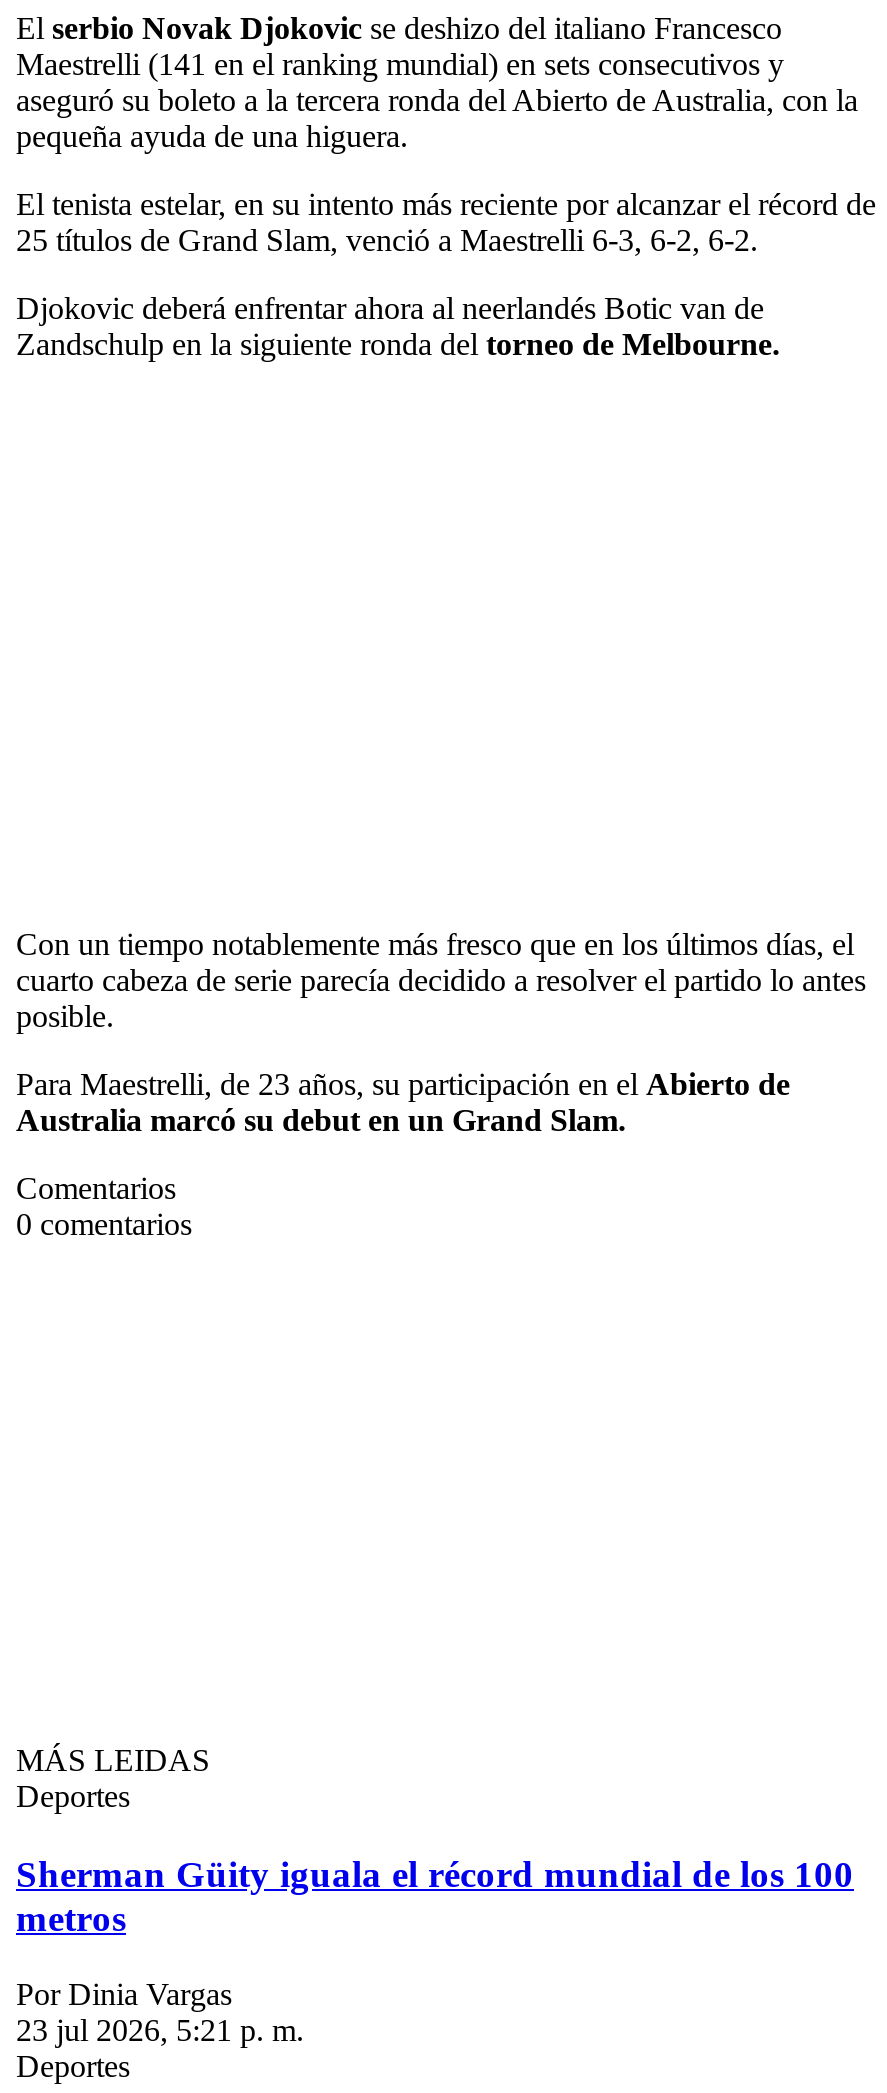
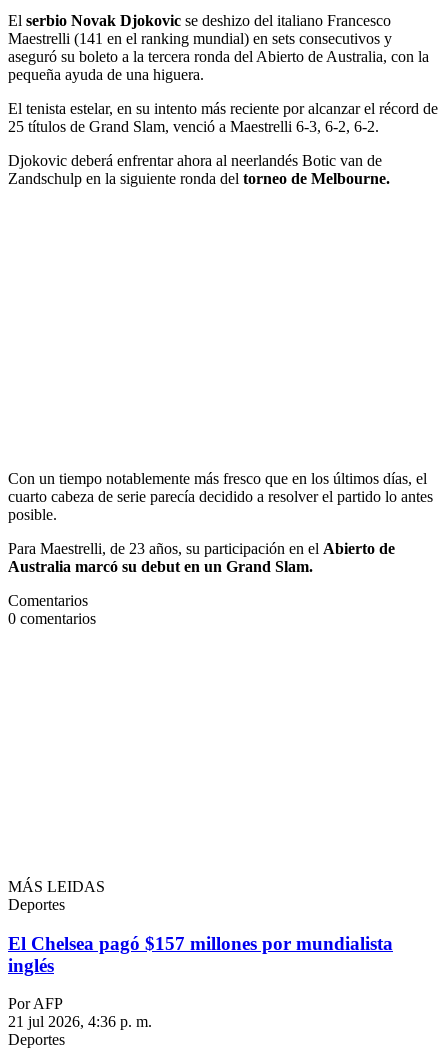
- Sherman Güity iguala el récord mundial de los 100
- metros
+ El Chelsea pagó $157 millones por mundialista
+ inglés

- Por Dinia Vargas
- 23 jul 2026, 5:21 p. m.
+ Por AFP
+ 21 jul 2026, 4:36 p. m.
